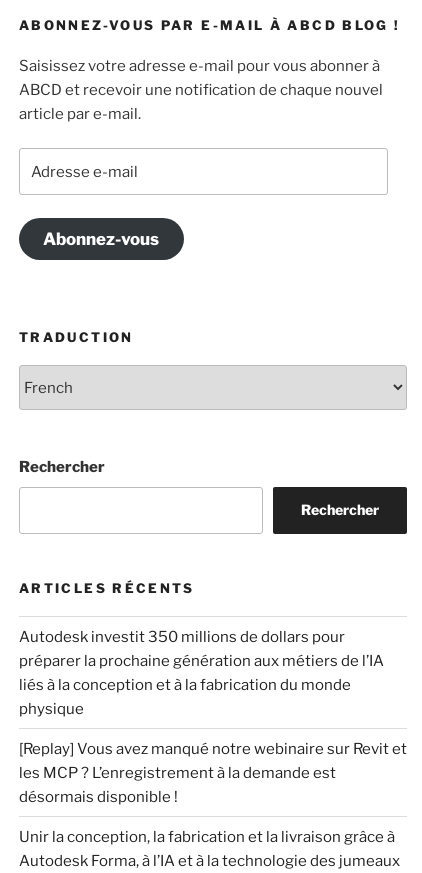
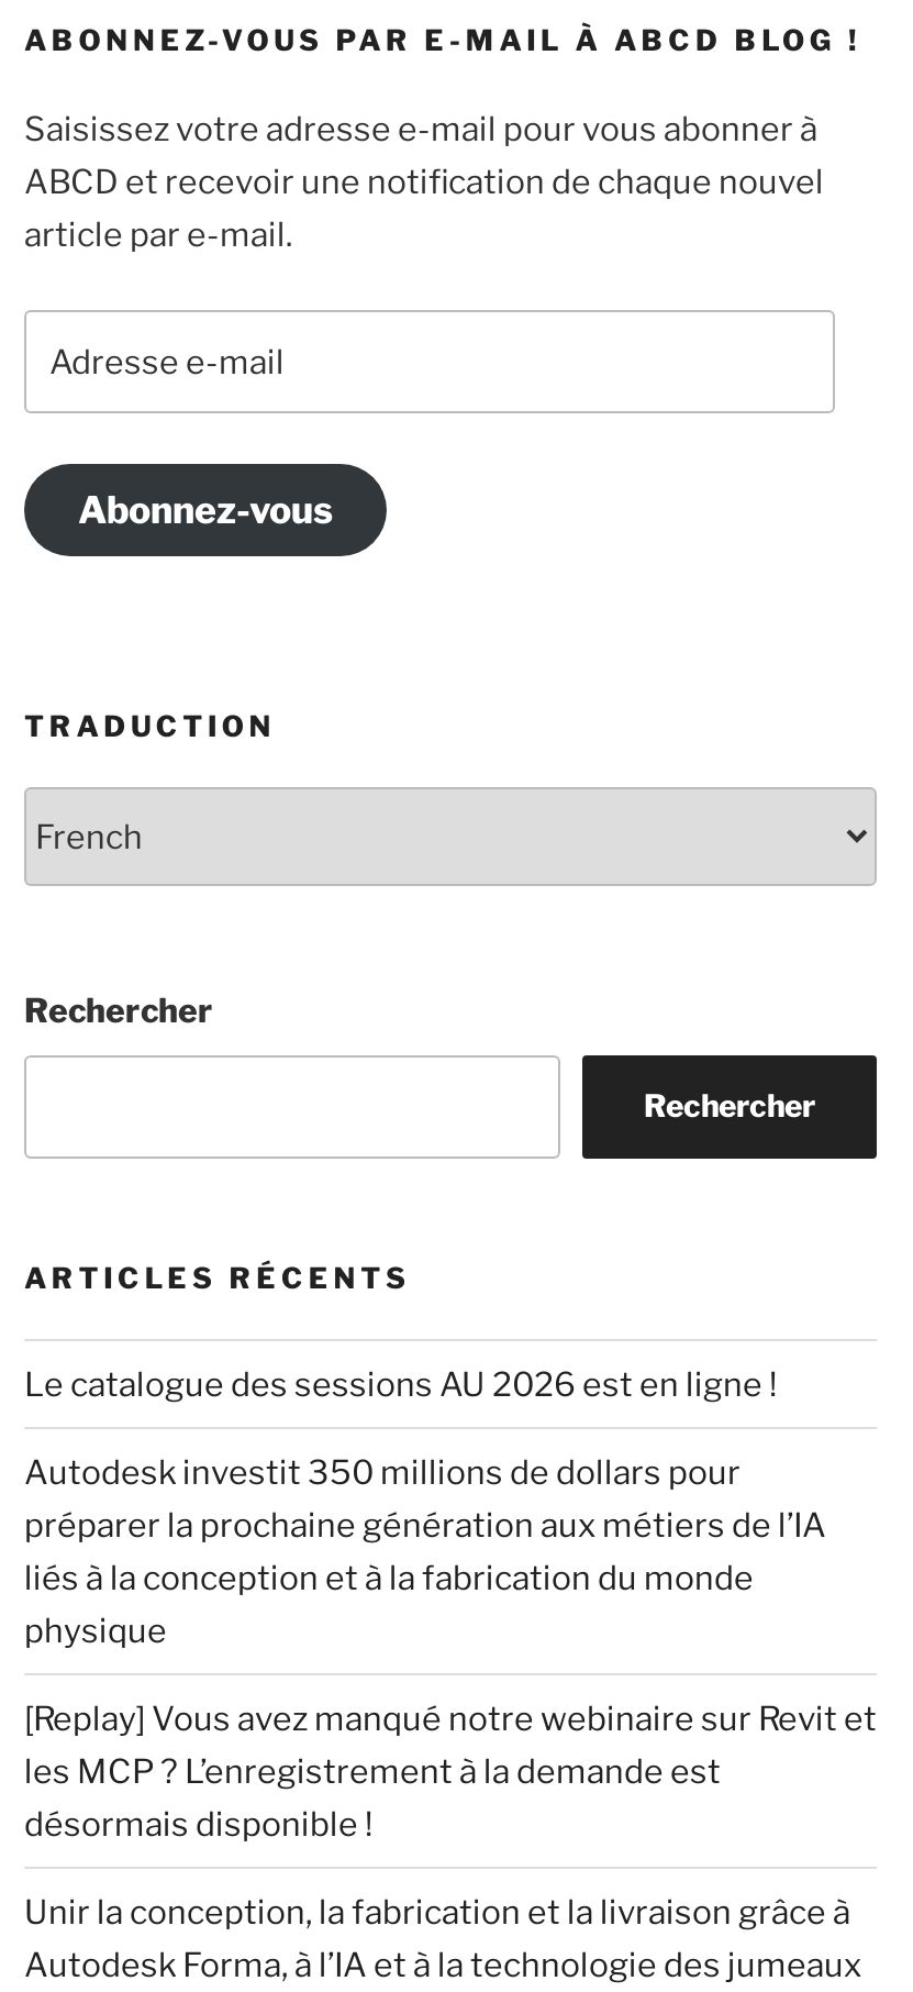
+ Le catalogue des sessions AU 2026 est en ligne !
